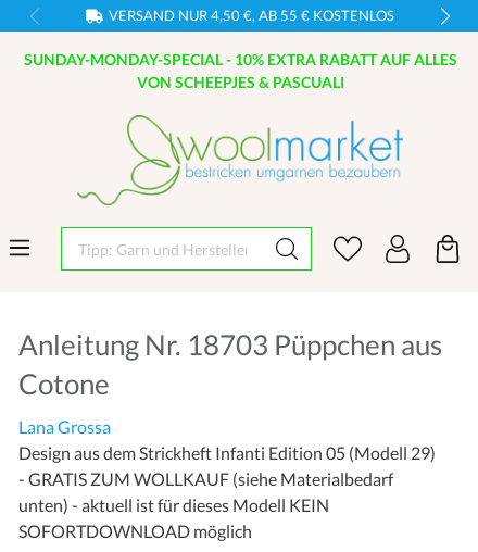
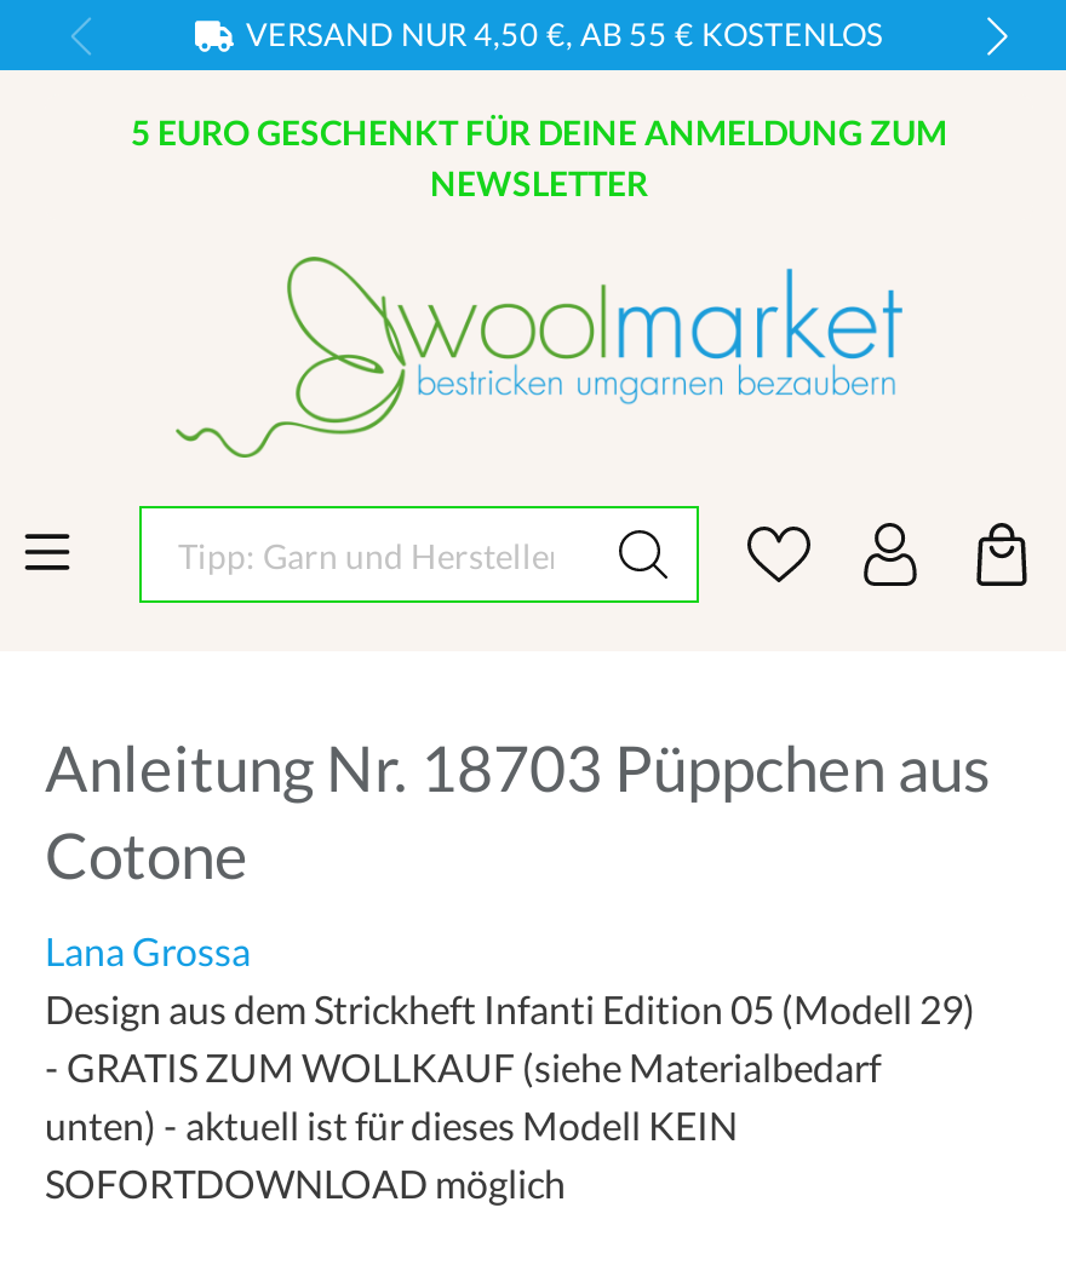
- SUNDAY-MONDAY-SPECIAL - 10% EXTRA RABATT AUF ALLES
- VON SCHEEPJES & PASCUALI
+ 5 EURO GESCHENKT FÜR DEINE ANMELDUNG ZUM
+ NEWSLETTER
